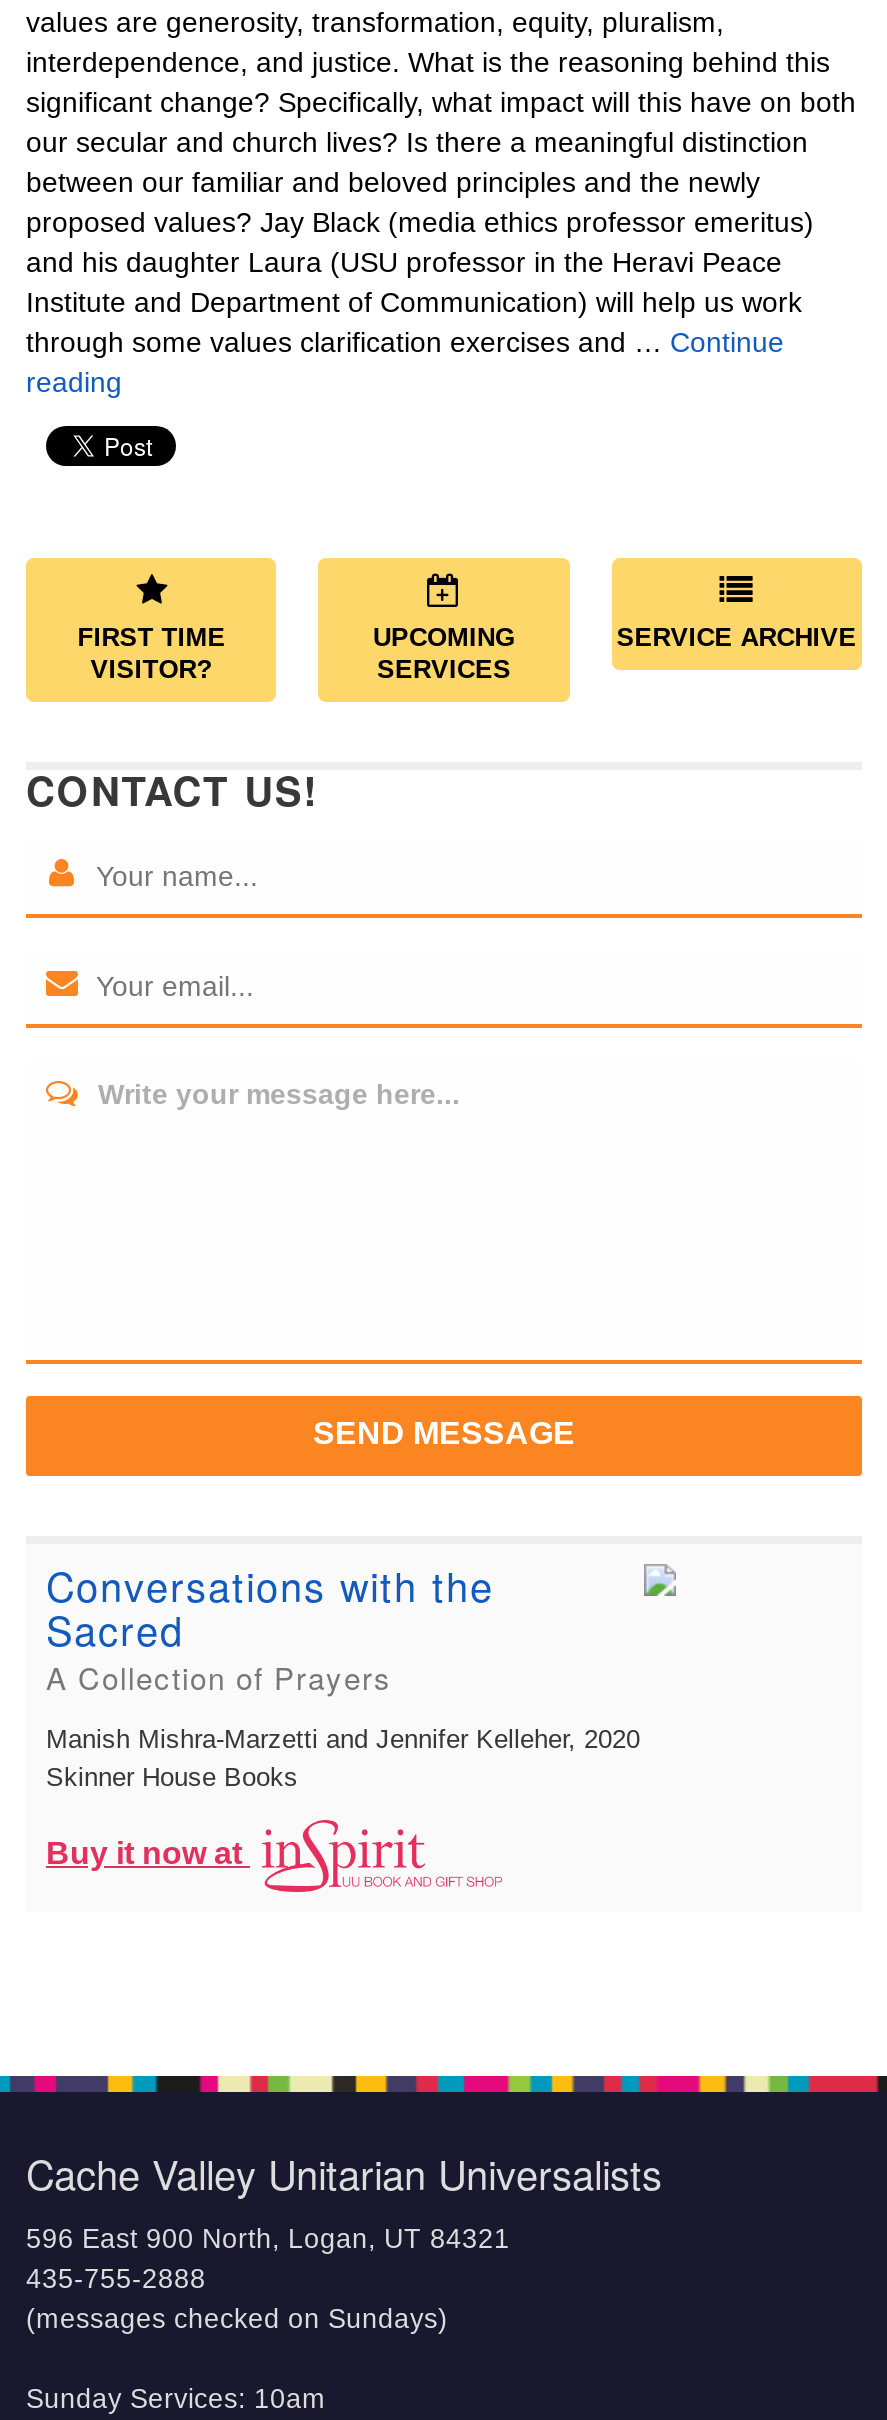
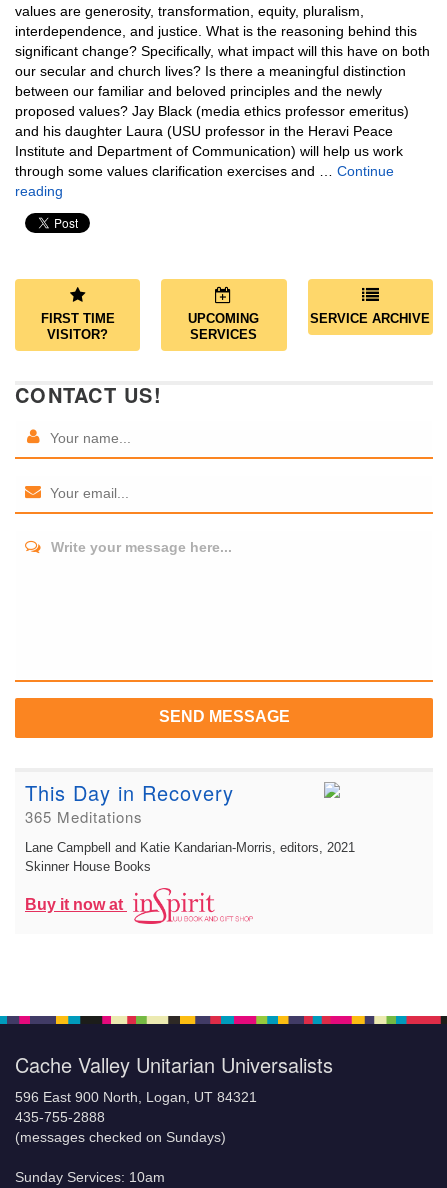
- Conversations with the
- Sacred
- A Collection of Prayers
+ This Day in Recovery
+ 365 Meditations

- Manish Mishra-Marzetti and Jennifer Kelleher, 2020
+ Lane Campbell and Katie Kandarian-Morris, editors, 2021
